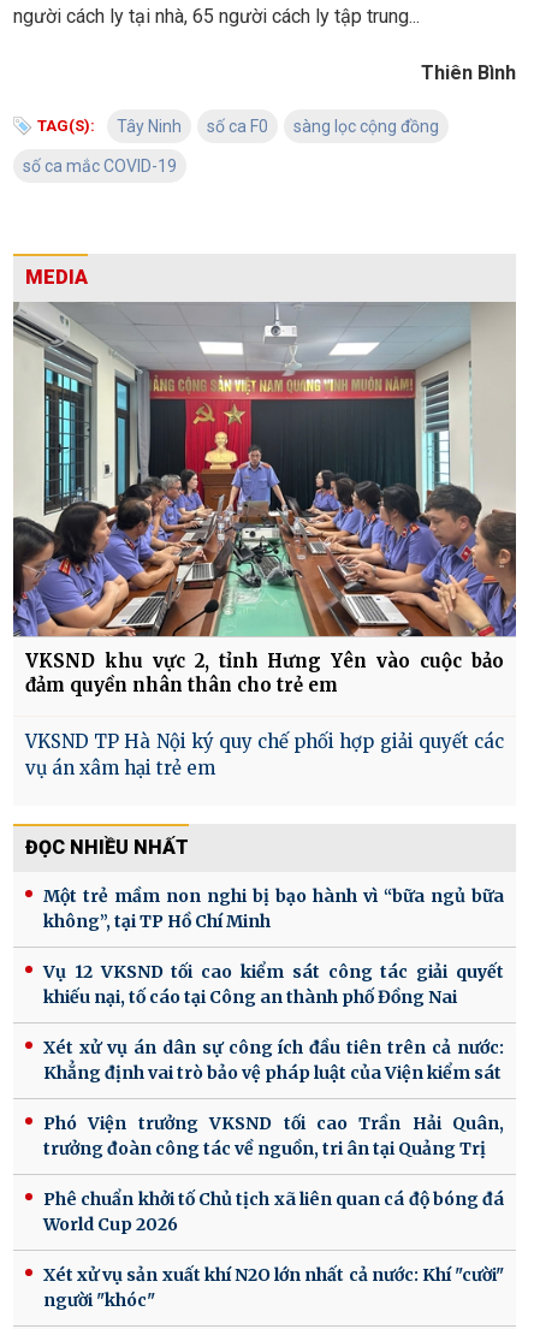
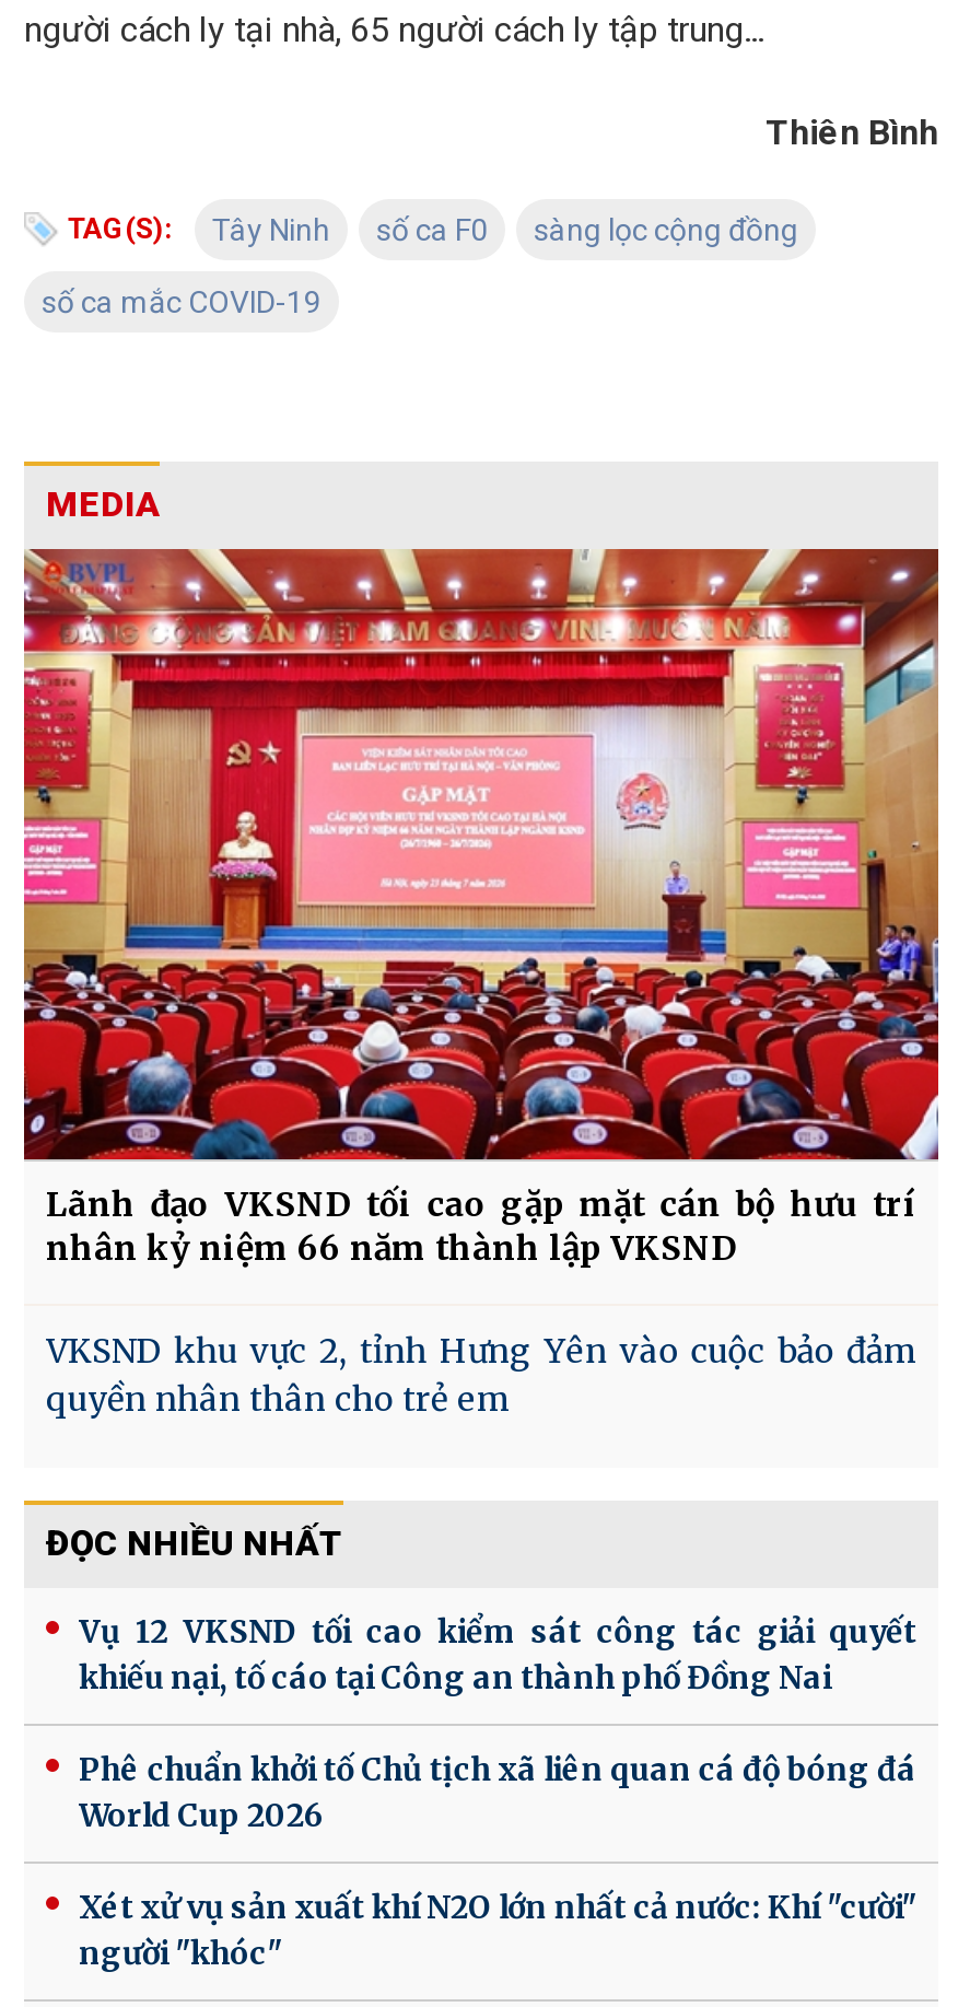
- [image]
- VKSND khu vực 2, tỉnh Hưng Yên vào cuộc bảo
- đảm quyền nhân thân cho trẻ em
+ [image]
+ Lãnh đạo VKSND tối cao gặp mặt cán bộ hưu trí
+ nhân kỷ niệm 66 năm thành lập VKSND

- VKSND TP Hà Nội ký quy chế phối hợp giải quyết các
- vụ án xâm hại trẻ em
+ VKSND khu vực 2, tỉnh Hưng Yên vào cuộc bảo đảm
+ quyền nhân thân cho trẻ em

- Một trẻ mầm non nghi bị bạo hành vì “bữa ngủ bữa
- không”, tại TP Hồ Chí Minh

- Xét xử vụ án dân sự công ích đầu tiên trên cả nước:
- Khẳng định vai trò bảo vệ pháp luật của Viện kiểm sát
- Phó Viện trưởng VKSND tối cao Trần Hải Quân,
- trưởng đoàn công tác về nguồn, tri ân tại Quảng Trị
